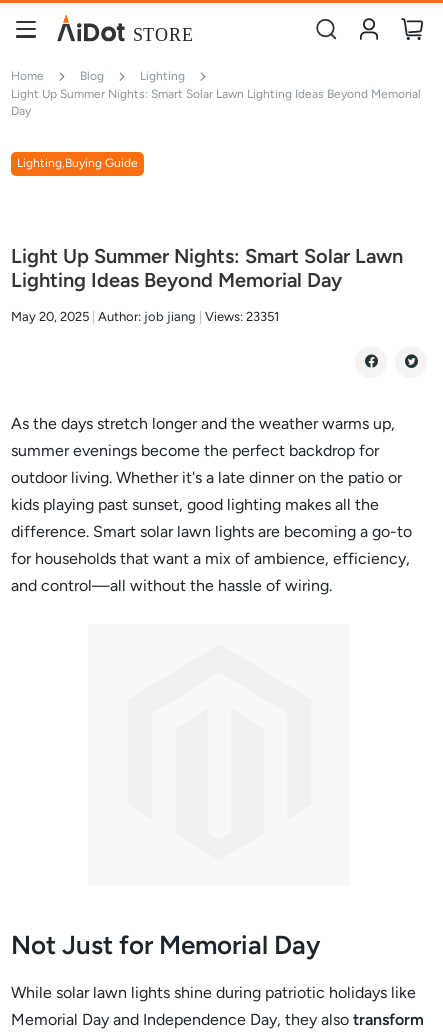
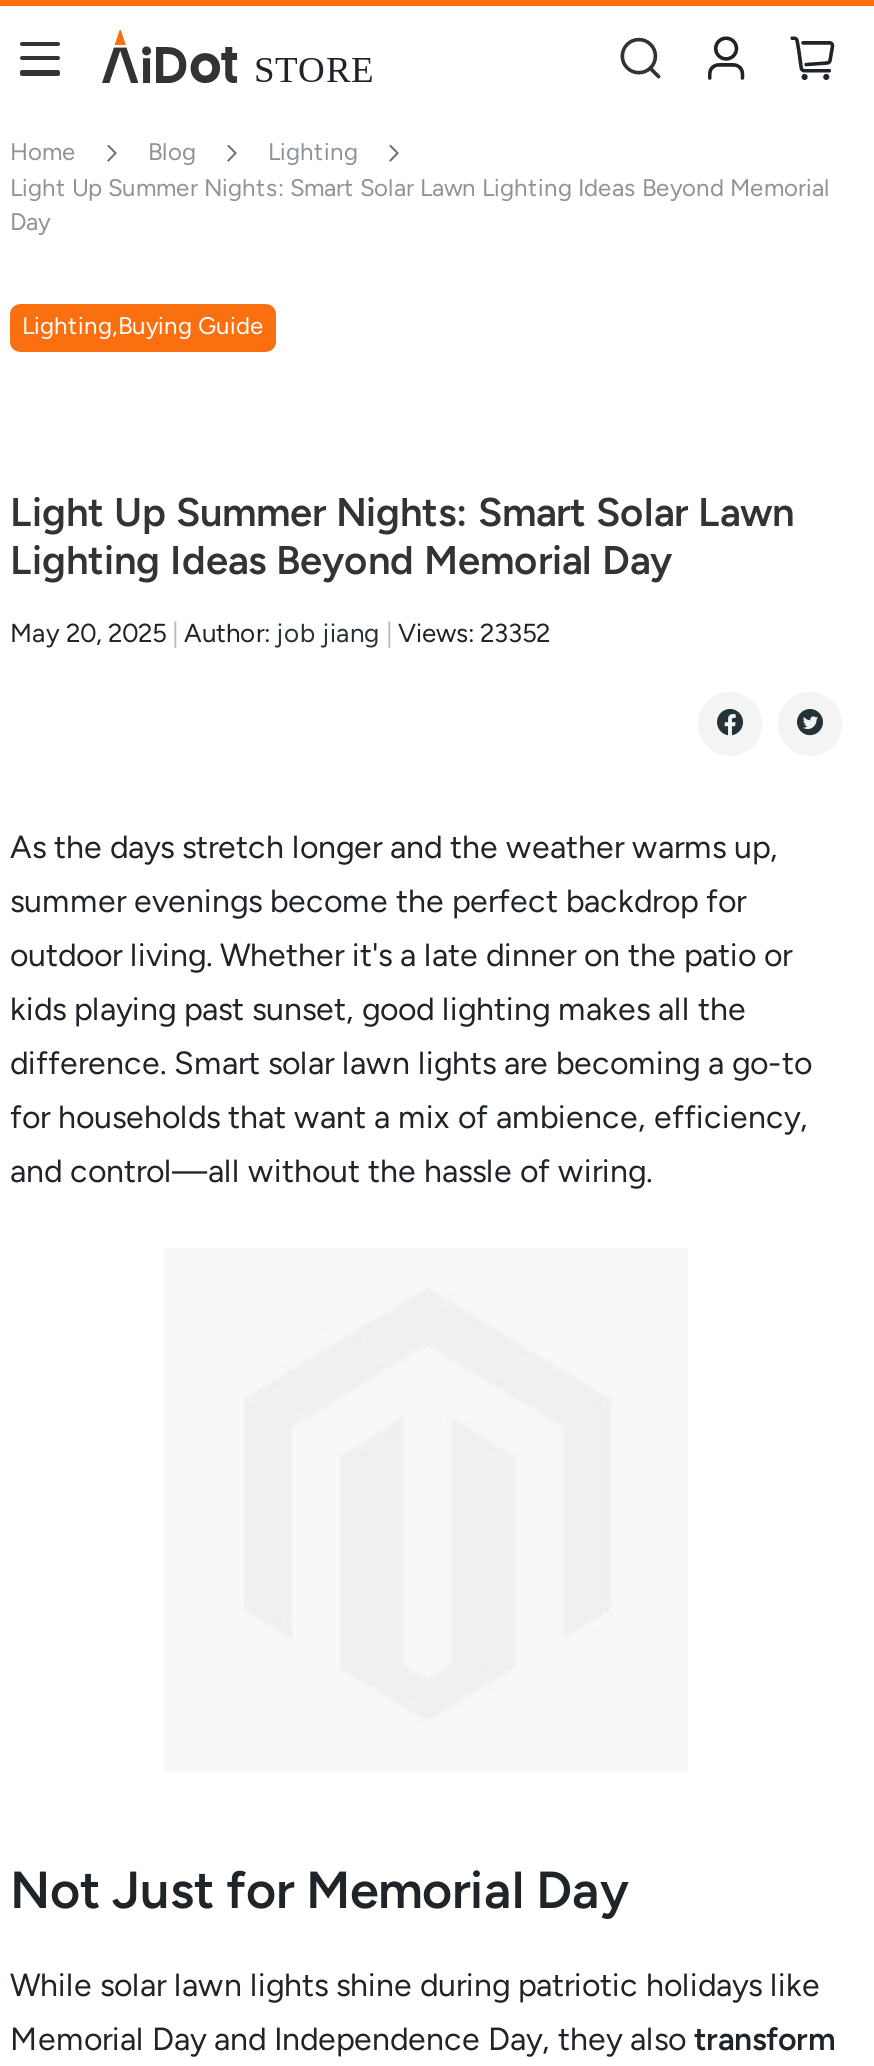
- May 20, 2025 Author: job jiang Views: 23351
+ May 20, 2025 Author: job jiang Views: 23352
